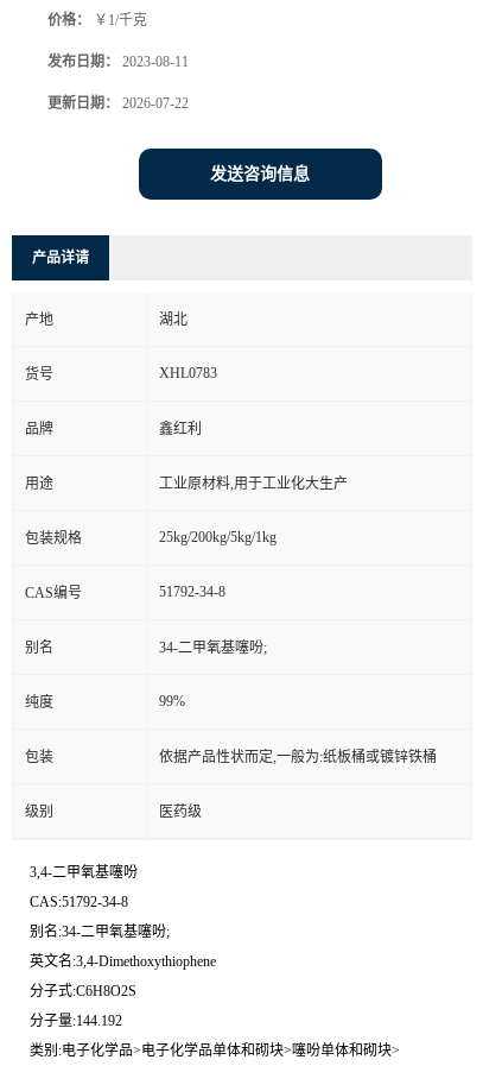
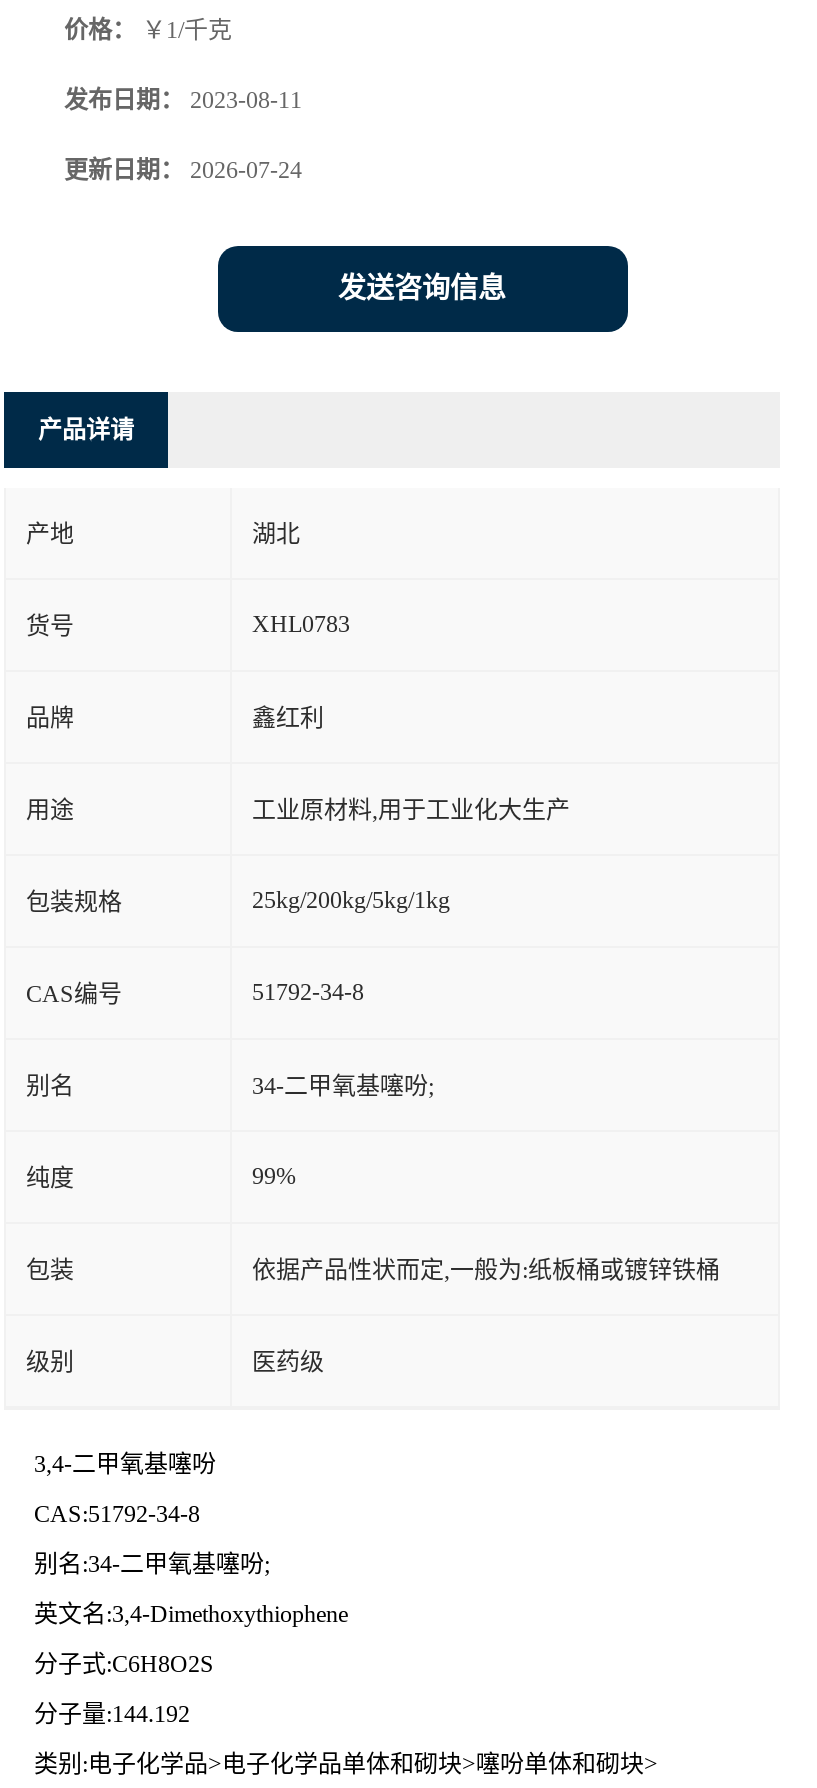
- 更新日期：2026-07-22
+ 更新日期：2026-07-24
